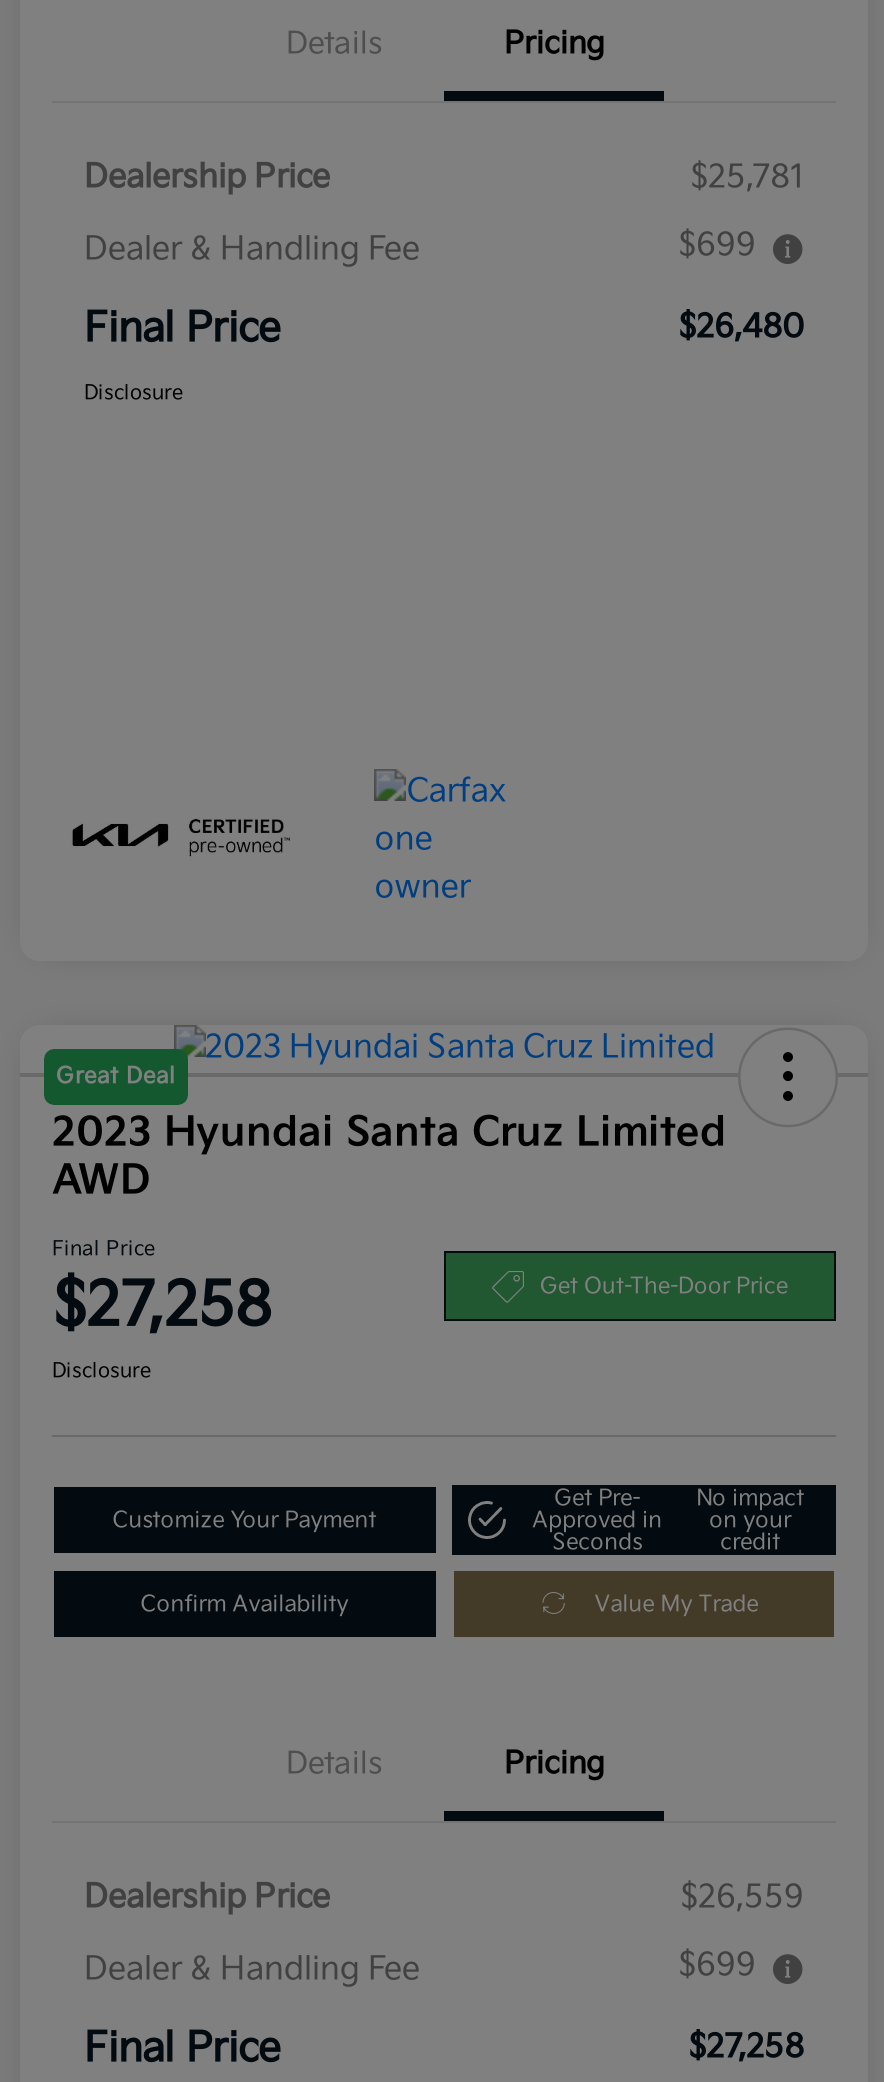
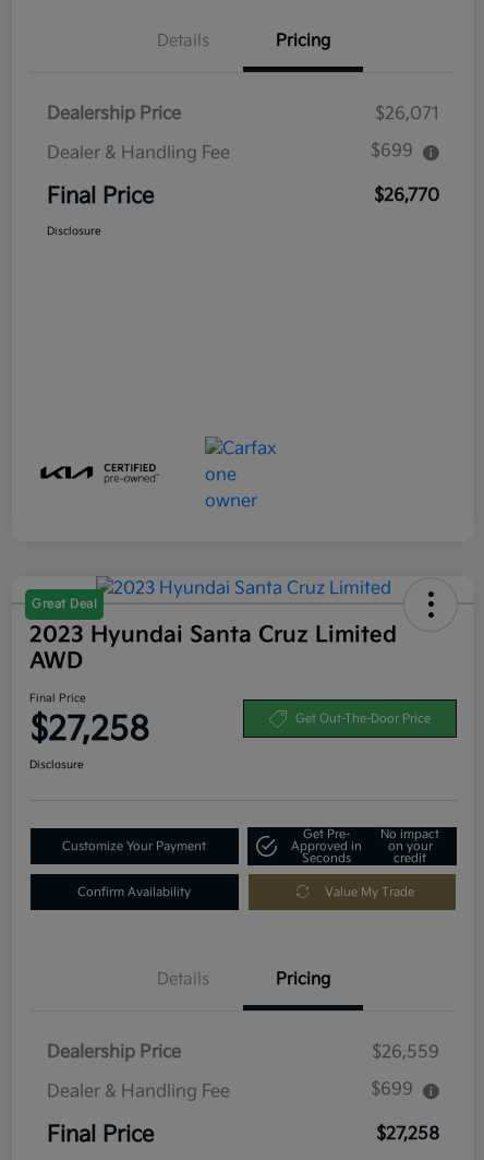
- $25,781
+ $26,071

- $26,480
+ $26,770
